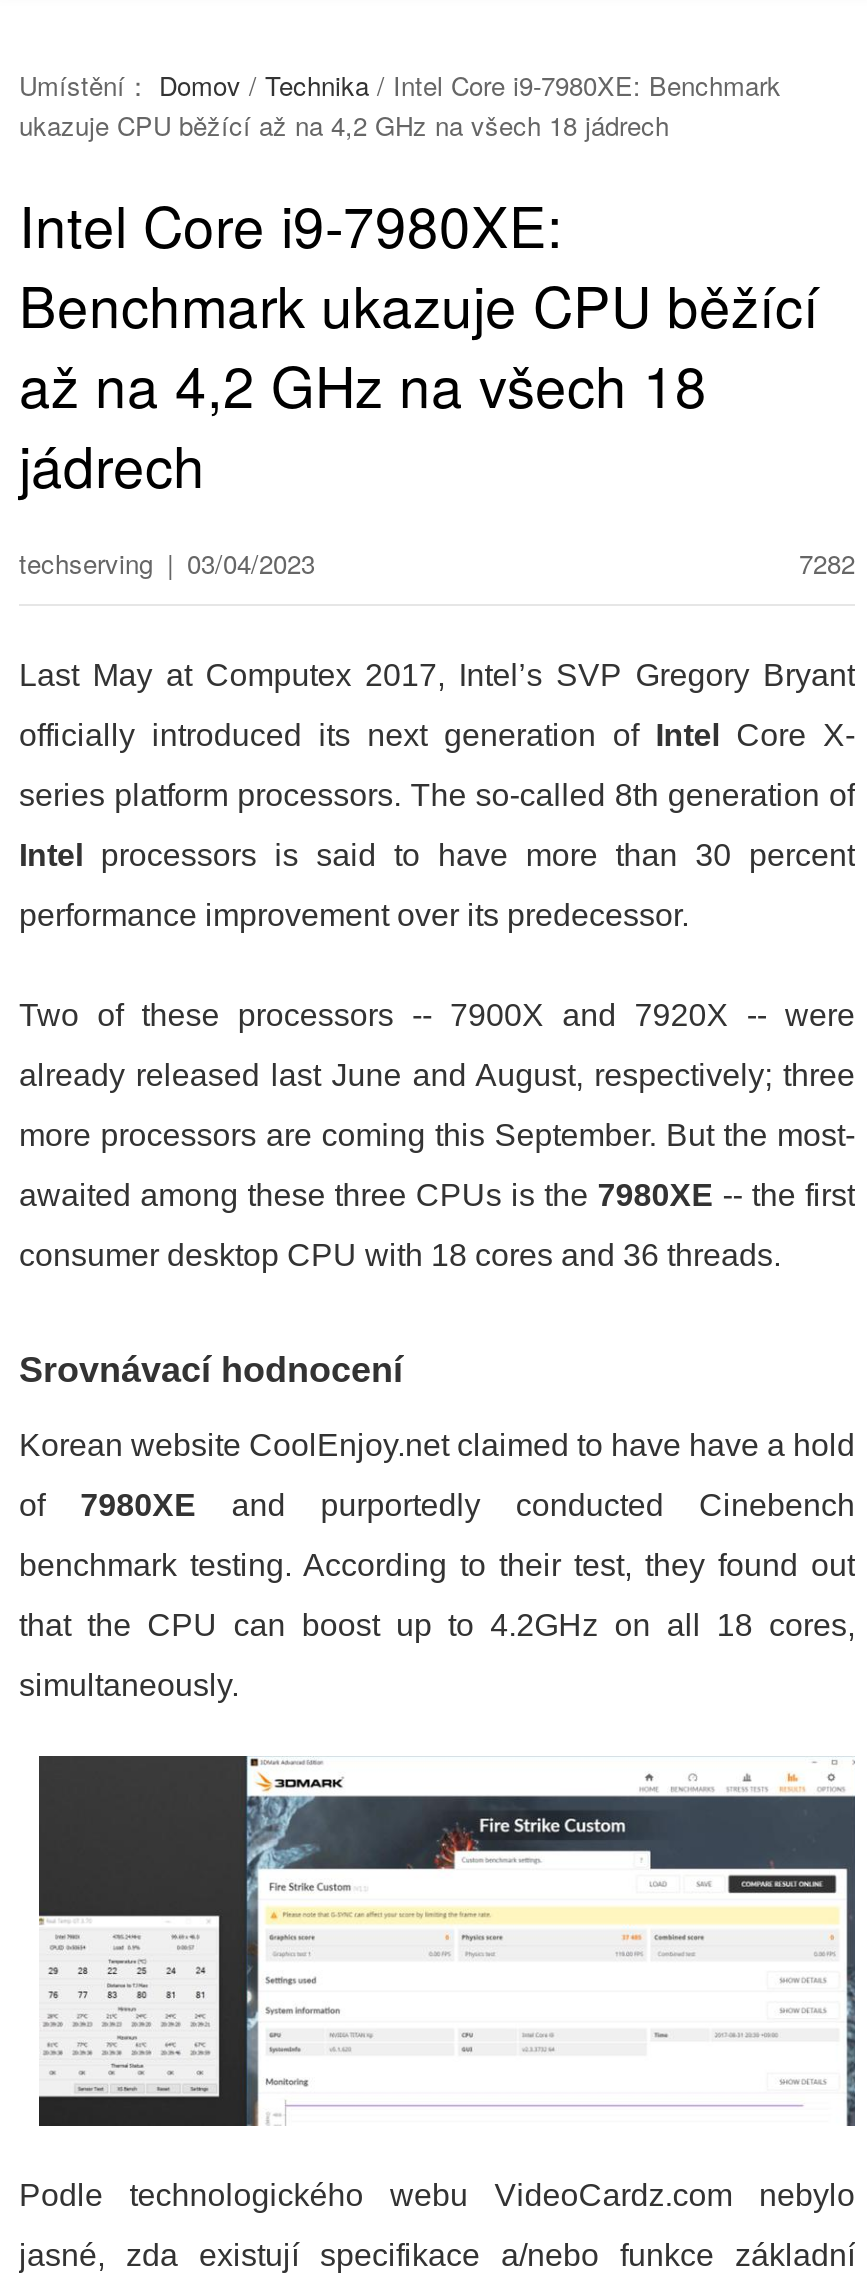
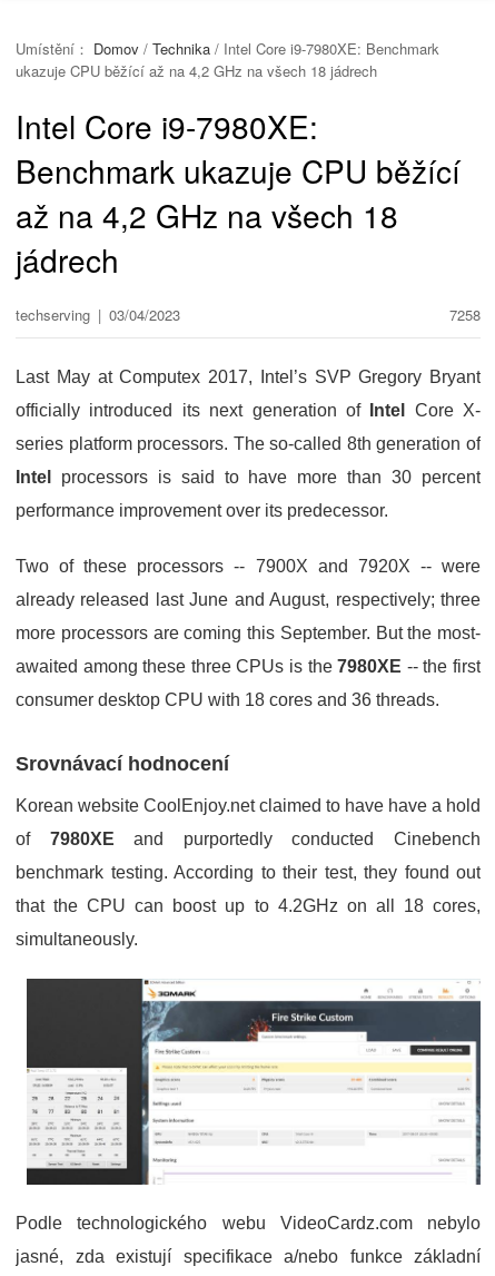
- 7282
+ 7258
